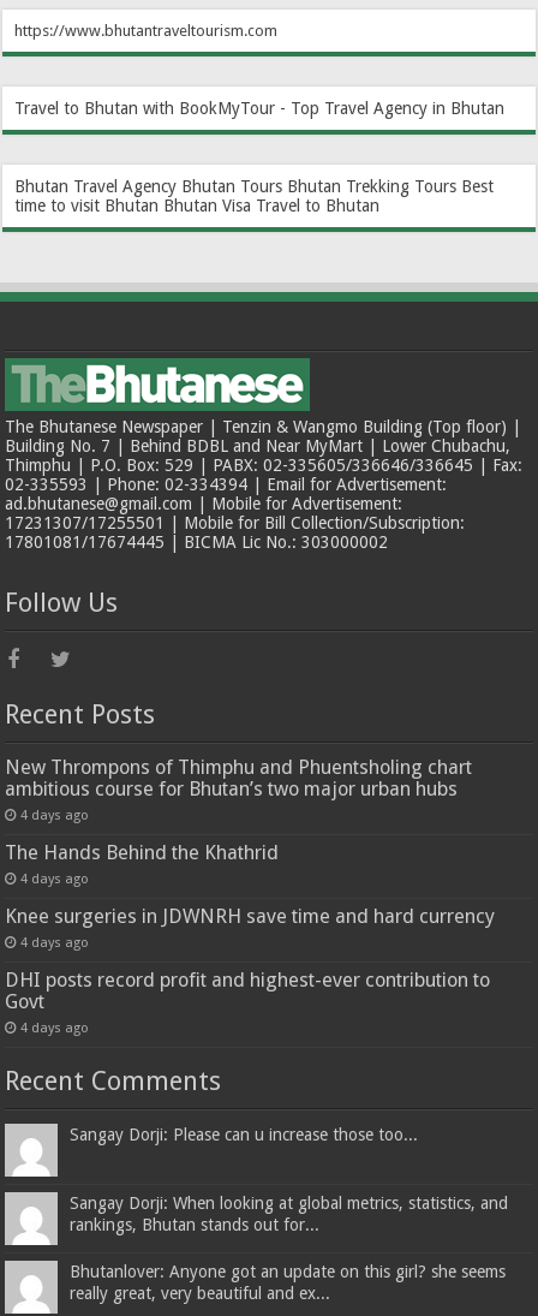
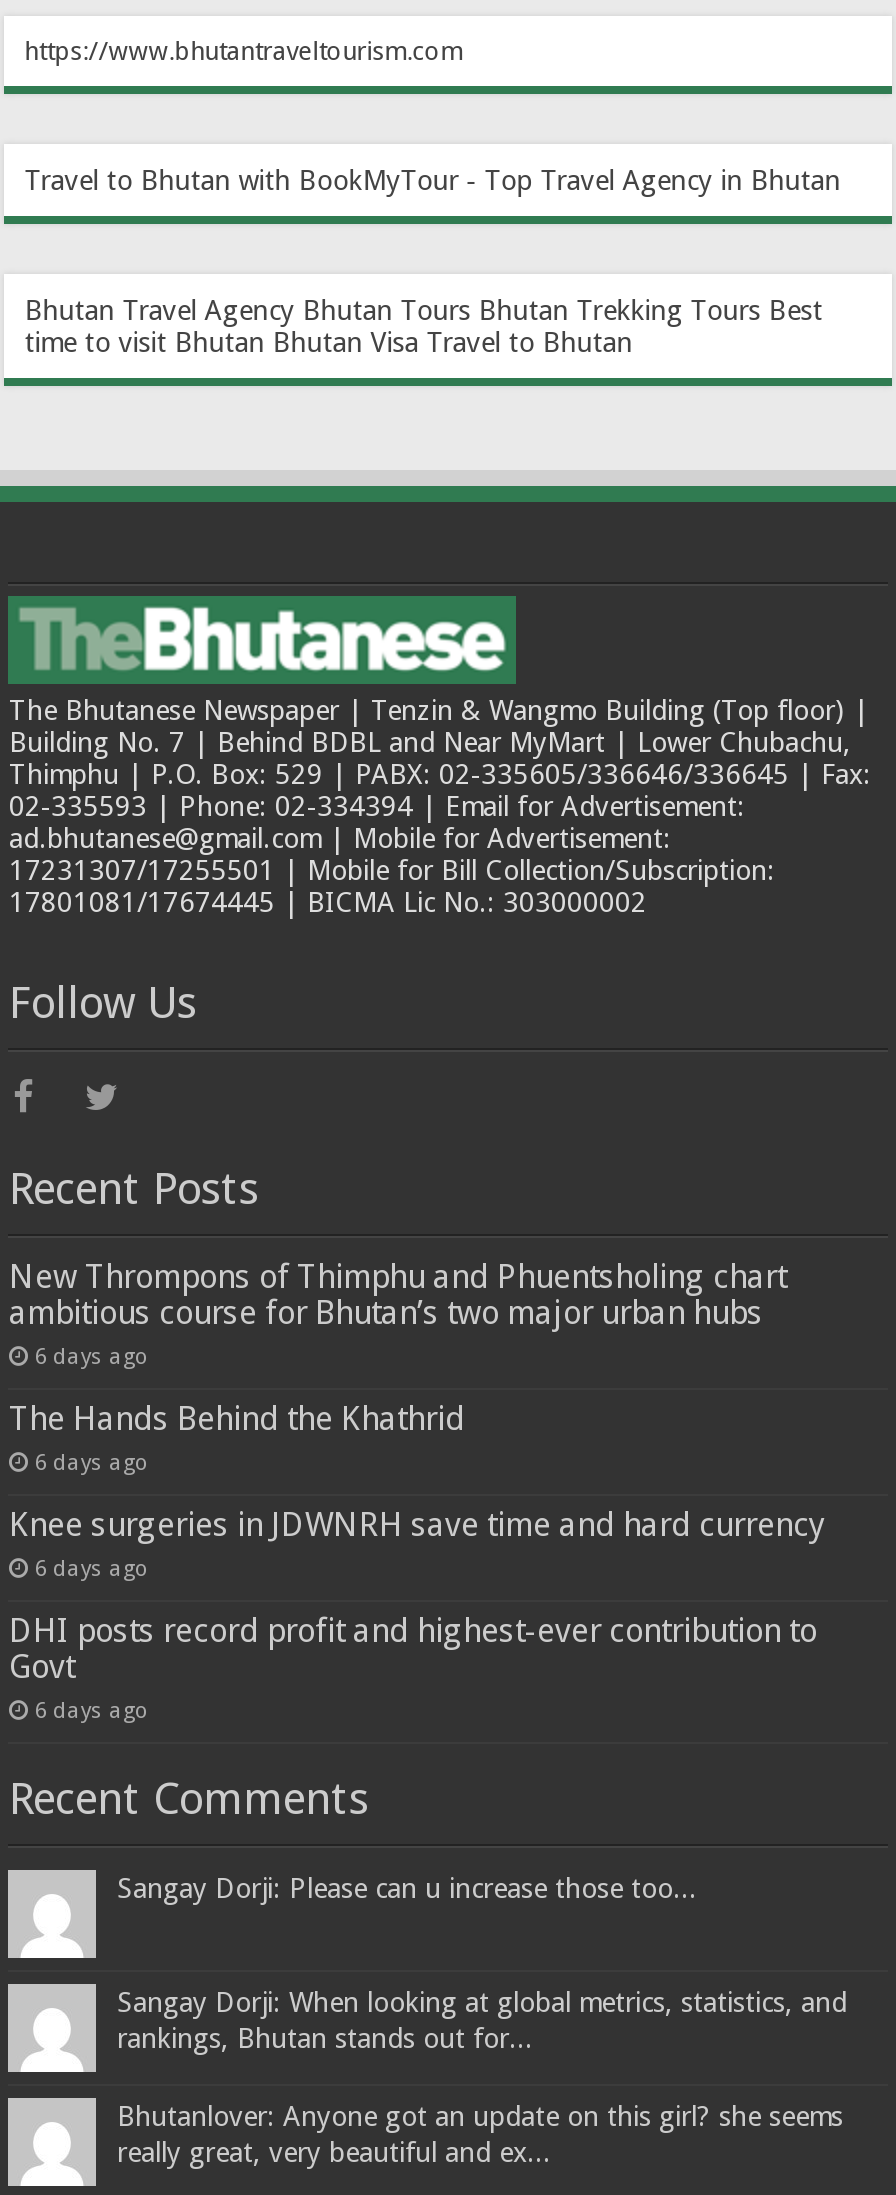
- 4 days ago
+ 6 days ago

- 4 days ago
+ 6 days ago

- 4 days ago
+ 6 days ago

- 4 days ago
+ 6 days ago
